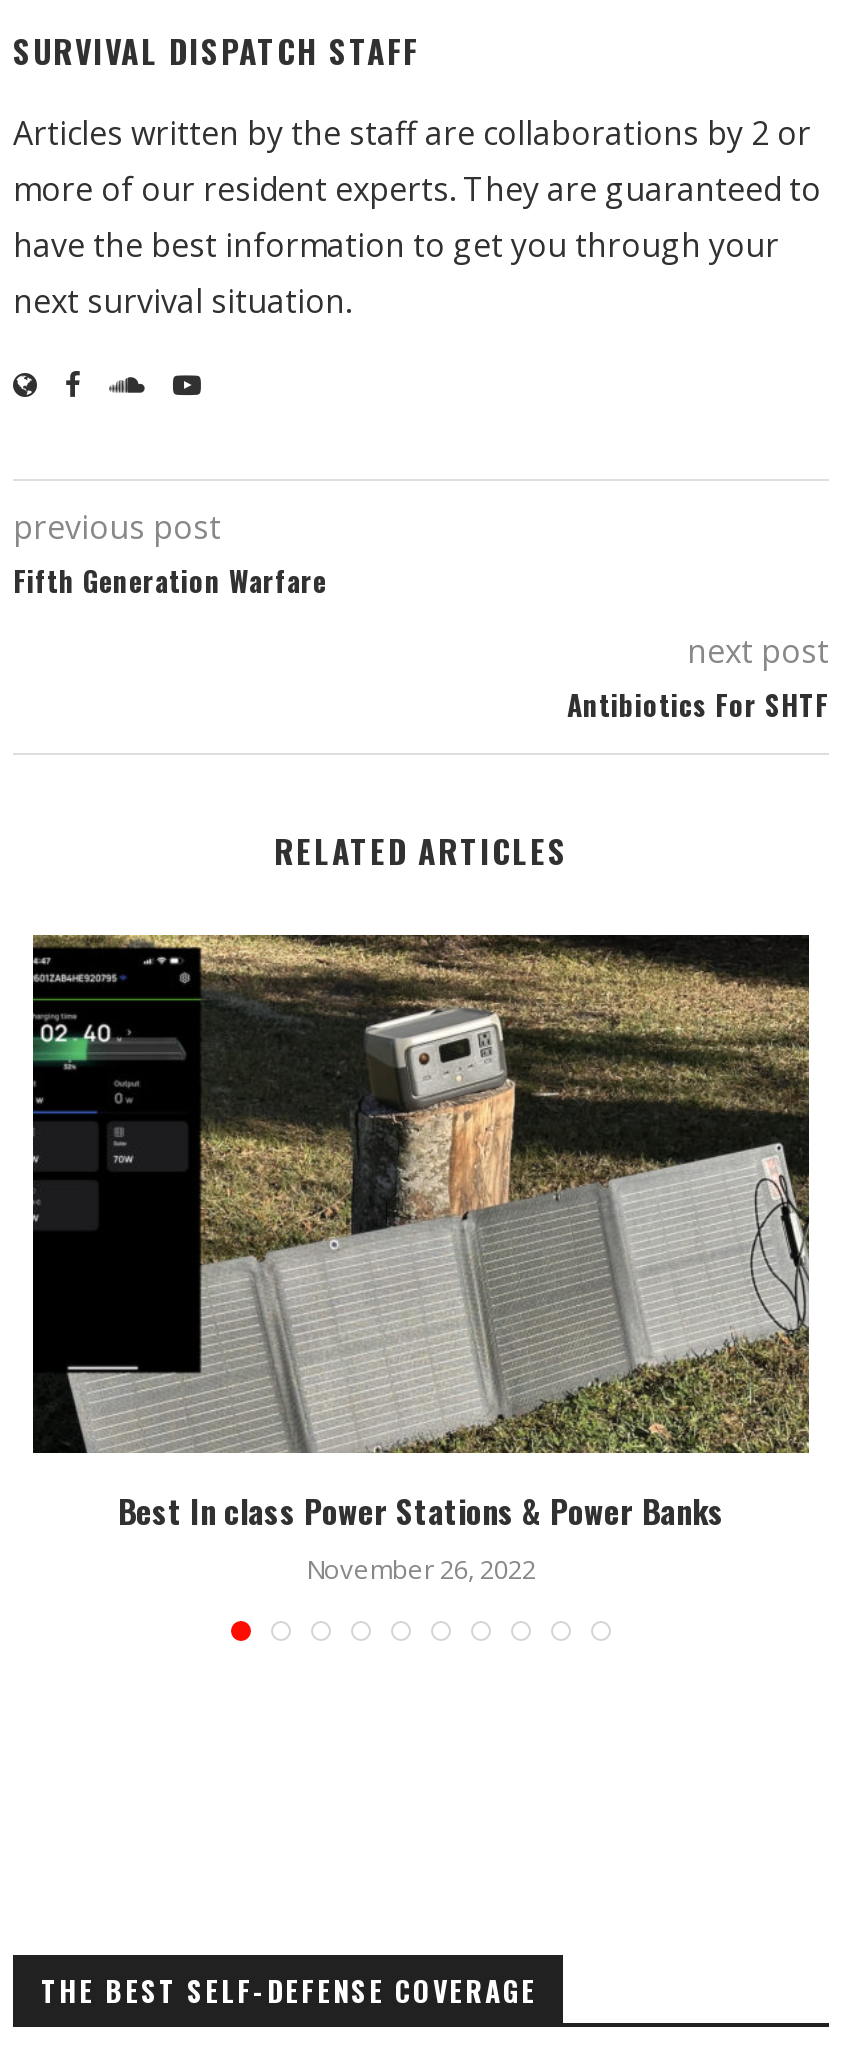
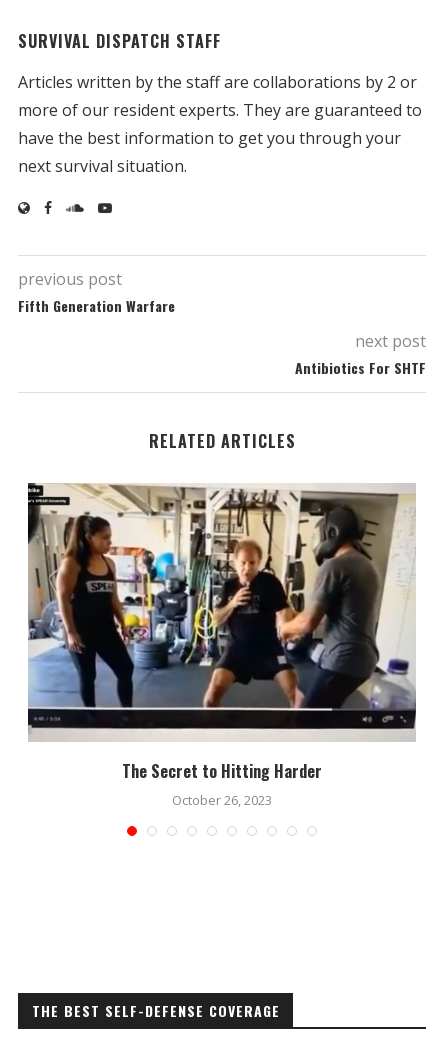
- [image]
- Best In class Power Stations & Power Banks
- November 26, 2022
+ [image]
+ The Secret to Hitting Harder
+ October 26, 2023
